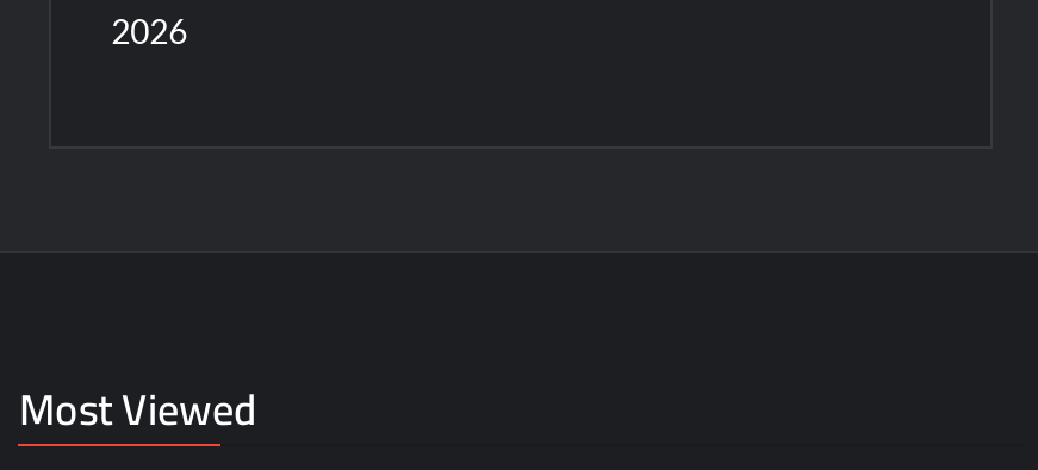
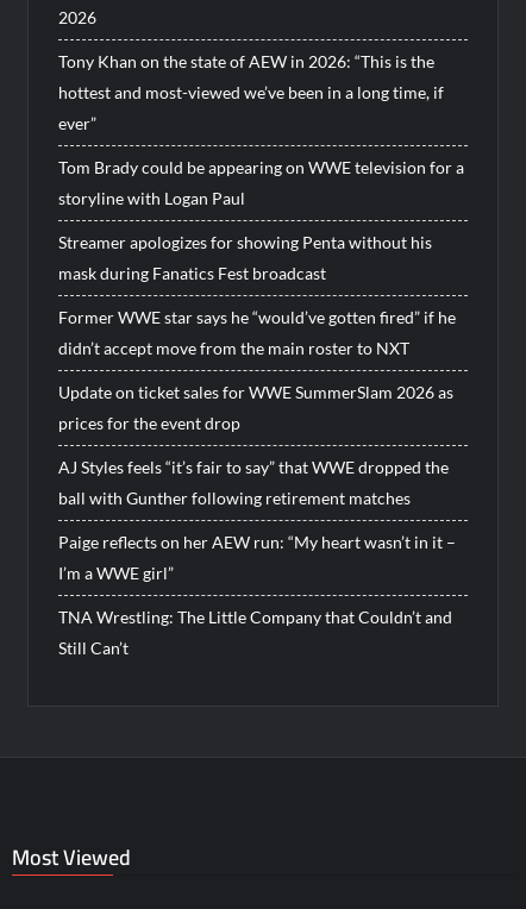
+ Tony Khan on the state of AEW in 2026: “This is the
+ hottest and most-viewed we’ve been in a long time, if
+ ever”
+ Tom Brady could be appearing on WWE television for a
+ storyline with Logan Paul
+ Streamer apologizes for showing Penta without his
+ mask during Fanatics Fest broadcast
+ Former WWE star says he “would’ve gotten fired” if he
+ didn’t accept move from the main roster to NXT
+ Update on ticket sales for WWE SummerSlam 2026 as
+ prices for the event drop
+ AJ Styles feels “it’s fair to say” that WWE dropped the
+ ball with Gunther following retirement matches
+ Paige reflects on her AEW run: “My heart wasn’t in it –
+ I’m a WWE girl”
+ TNA Wrestling: The Little Company that Couldn’t and
+ Still Can’t
